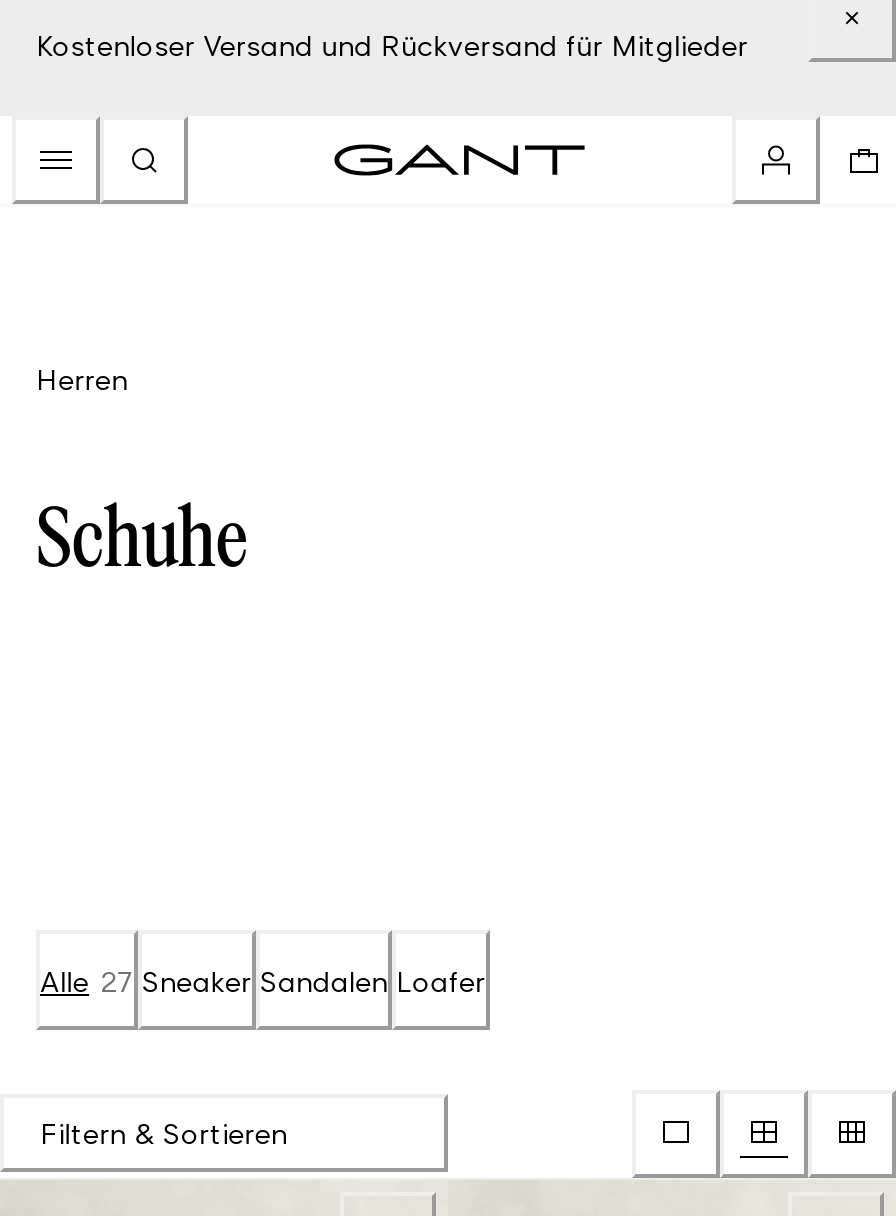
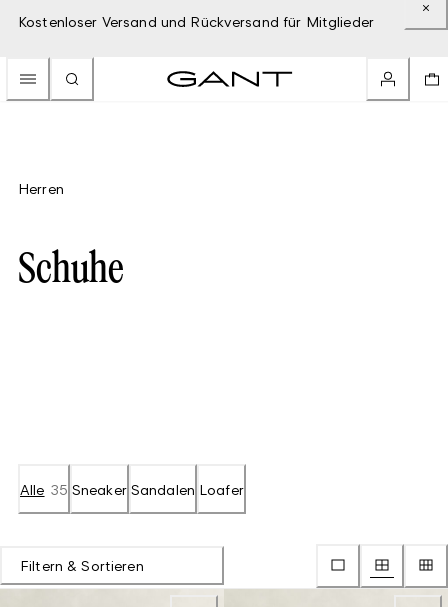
- Alle 27 Sneaker Sandalen Loafer
+ Alle 35 Sneaker Sandalen Loafer
